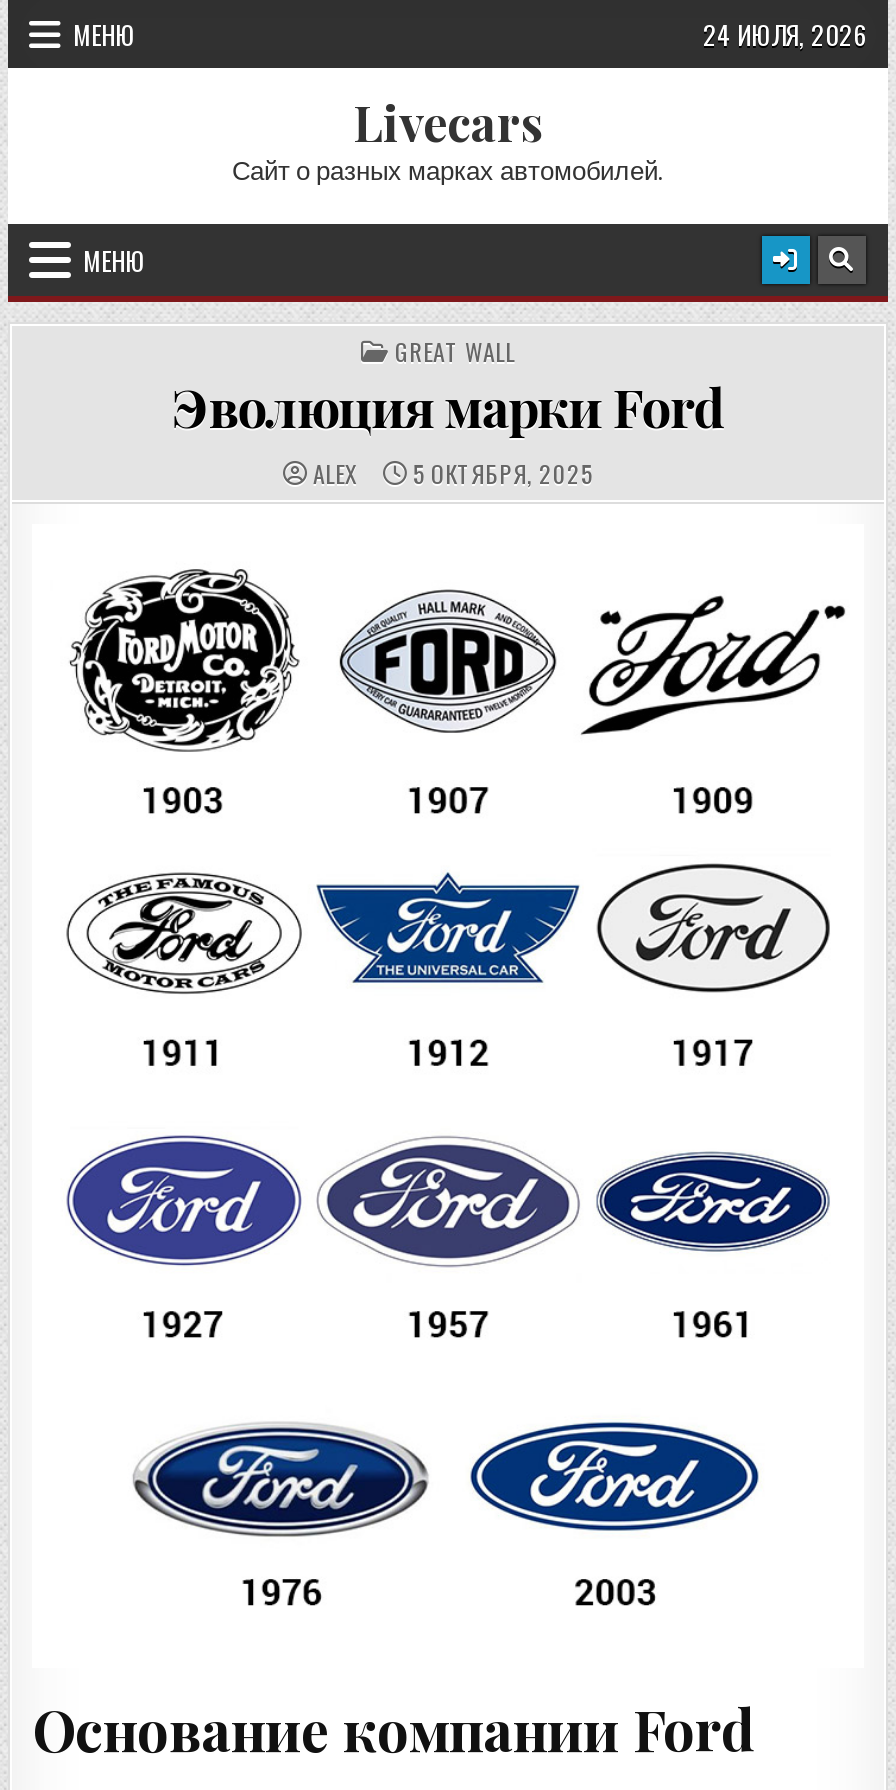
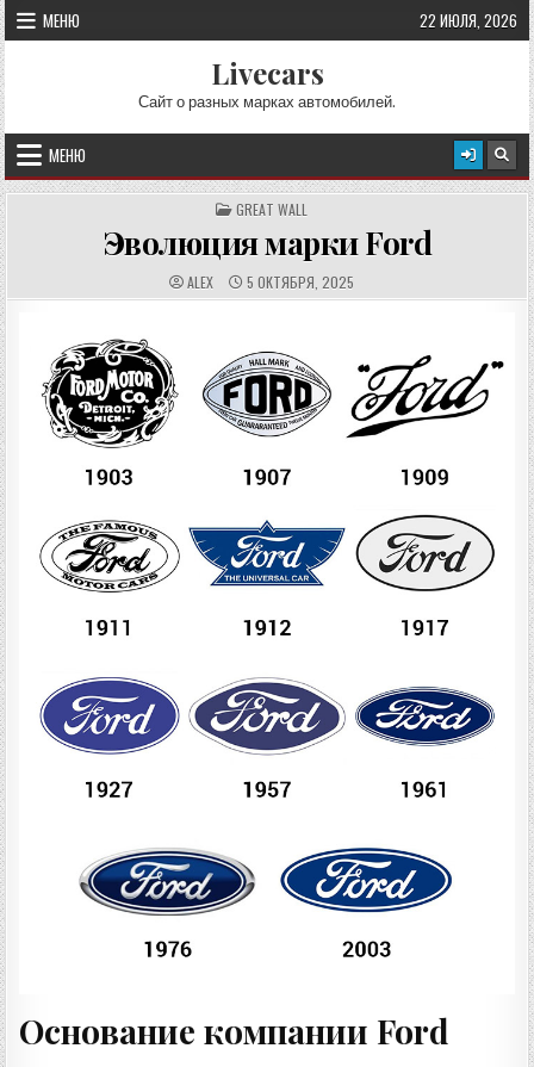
- 24 ИЮЛЯ, 2026
+ 22 ИЮЛЯ, 2026
